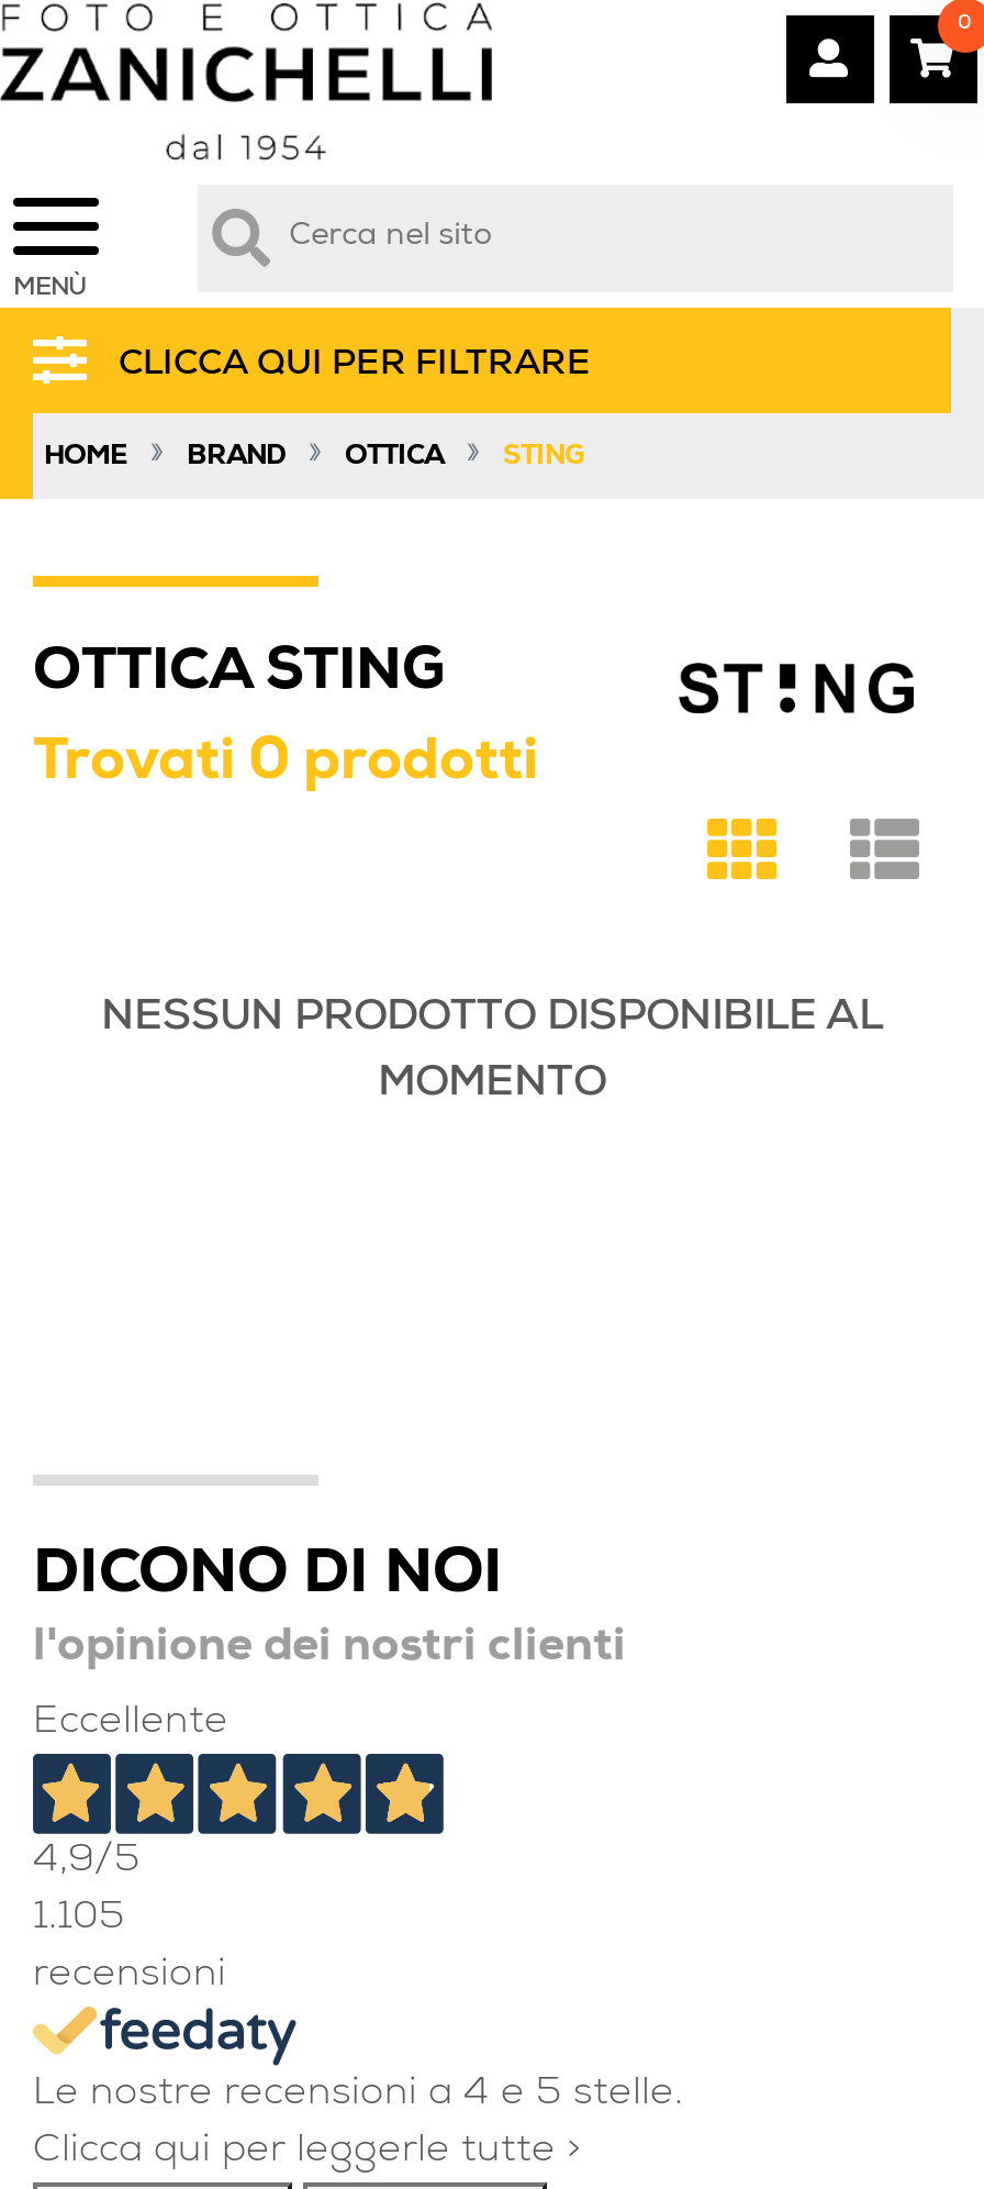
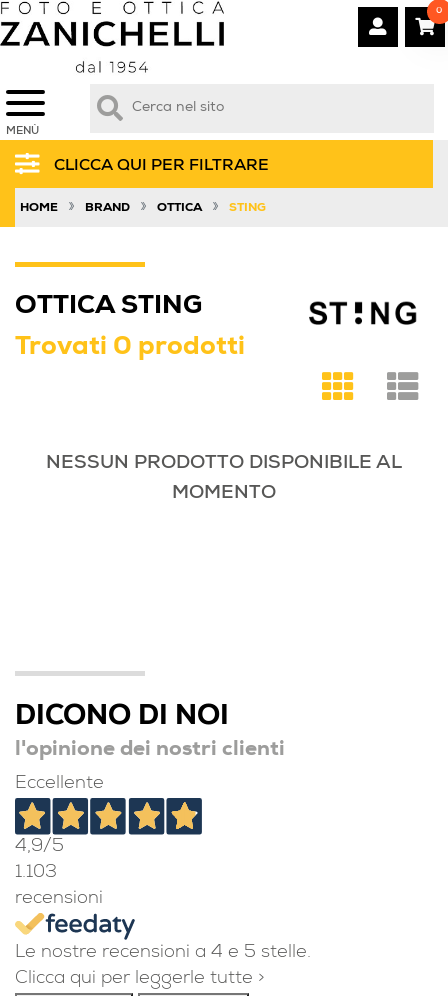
- 1.105
+ 1.103
